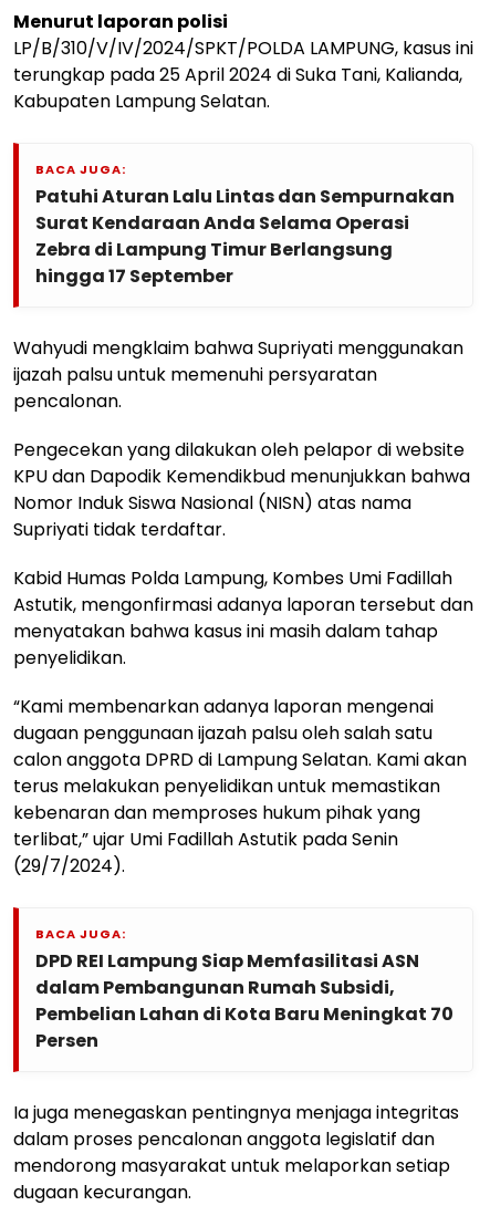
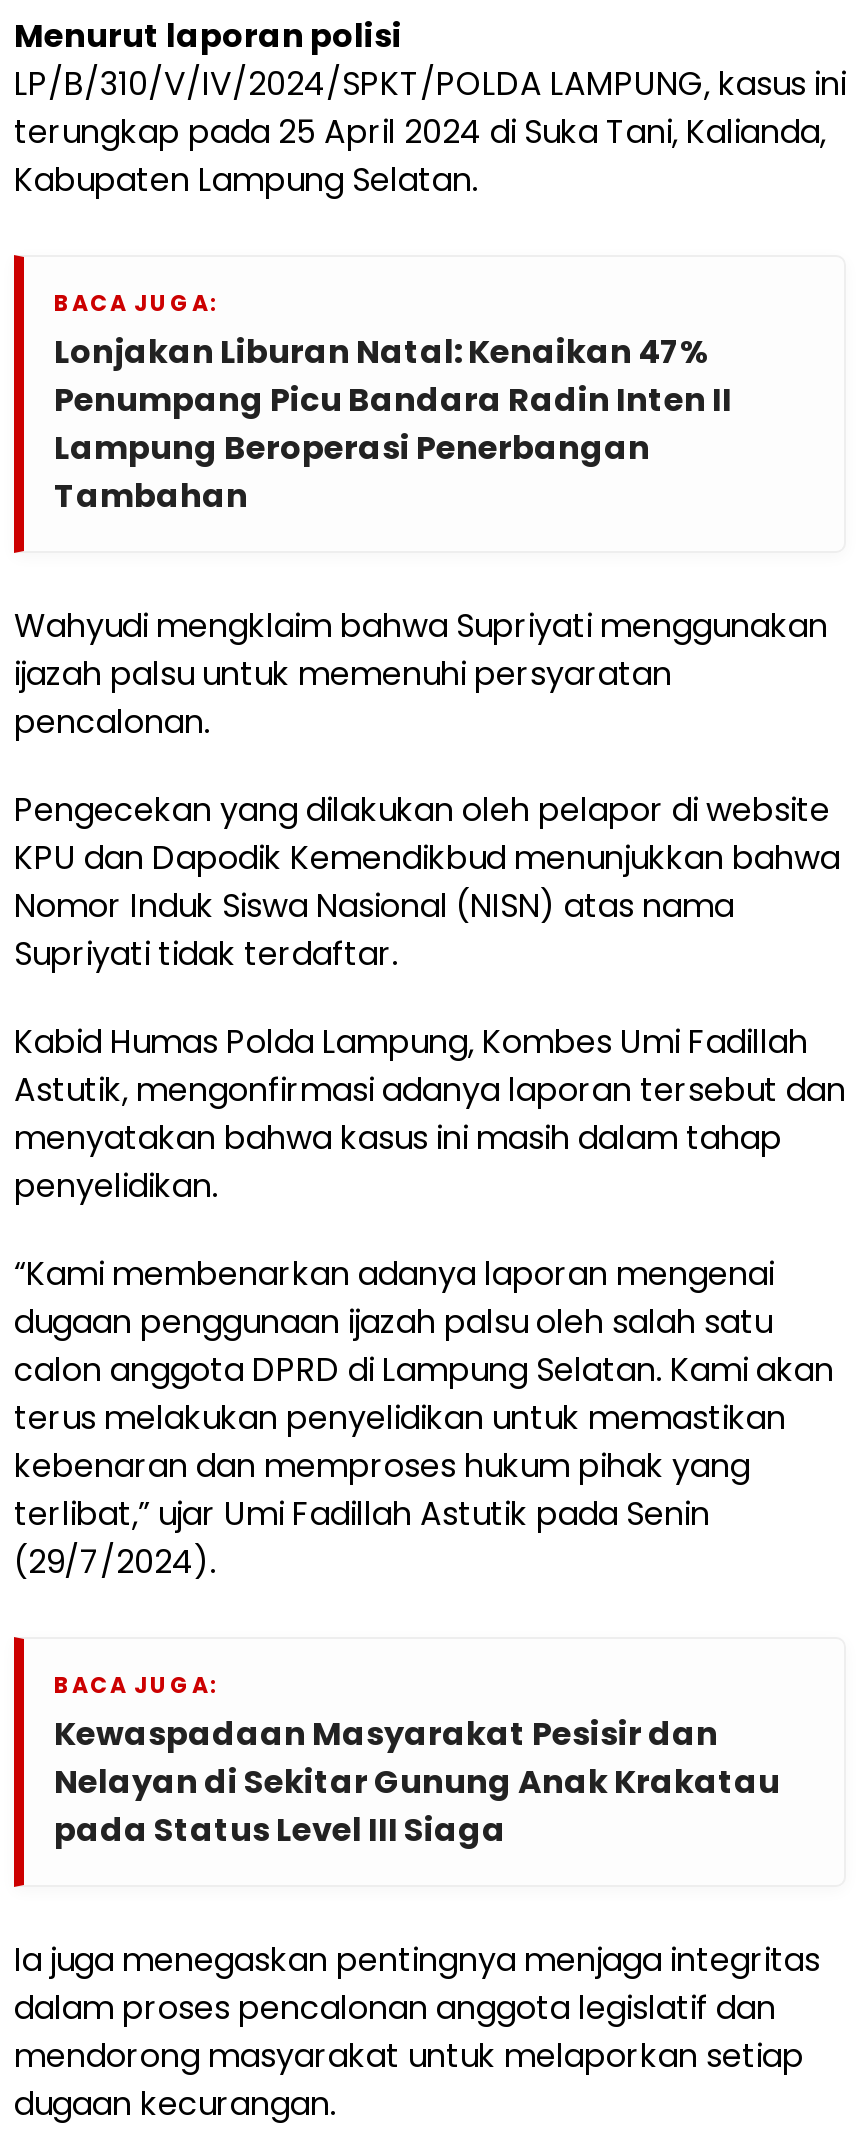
- Patuhi Aturan Lalu Lintas dan Sempurnakan
- Surat Kendaraan Anda Selama Operasi
- Zebra di Lampung Timur Berlangsung
- hingga 17 September
+ Lonjakan Liburan Natal: Kenaikan 47%
+ Penumpang Picu Bandara Radin Inten II
+ Lampung Beroperasi Penerbangan
+ Tambahan

- DPD REI Lampung Siap Memfasilitasi ASN
- dalam Pembangunan Rumah Subsidi,
- Pembelian Lahan di Kota Baru Meningkat 70
- Persen
+ Kewaspadaan Masyarakat Pesisir dan
+ Nelayan di Sekitar Gunung Anak Krakatau
+ pada Status Level III Siaga
